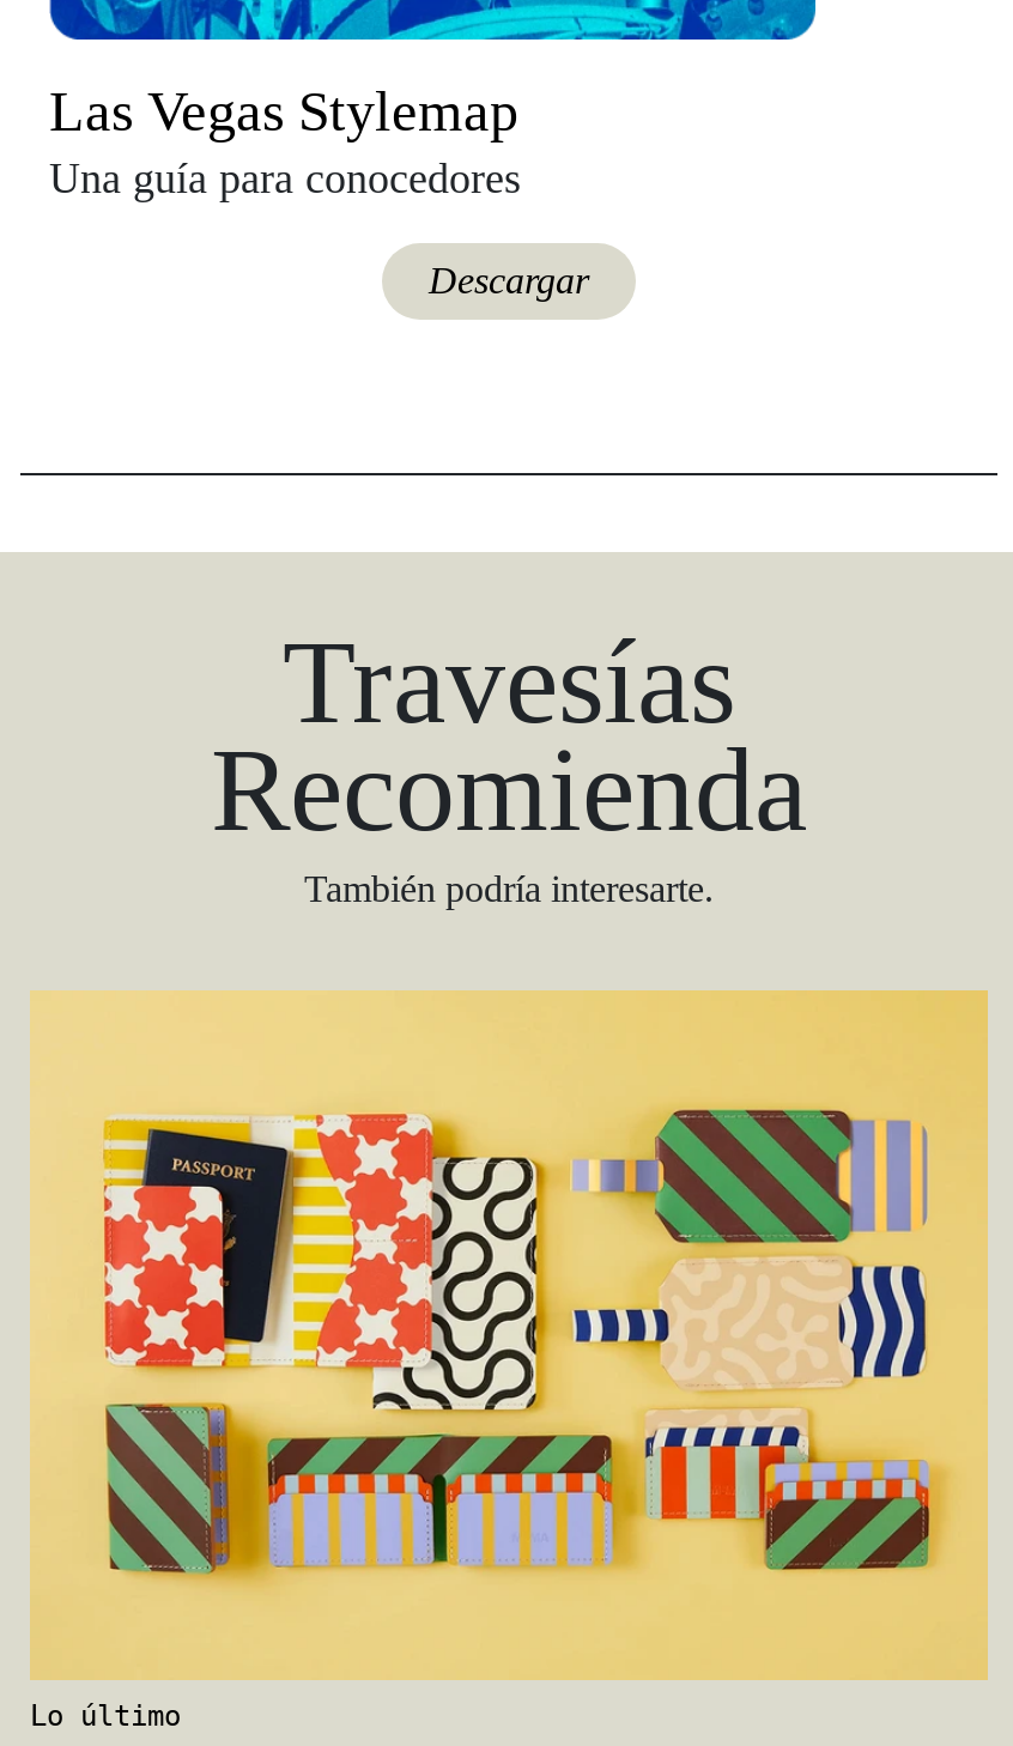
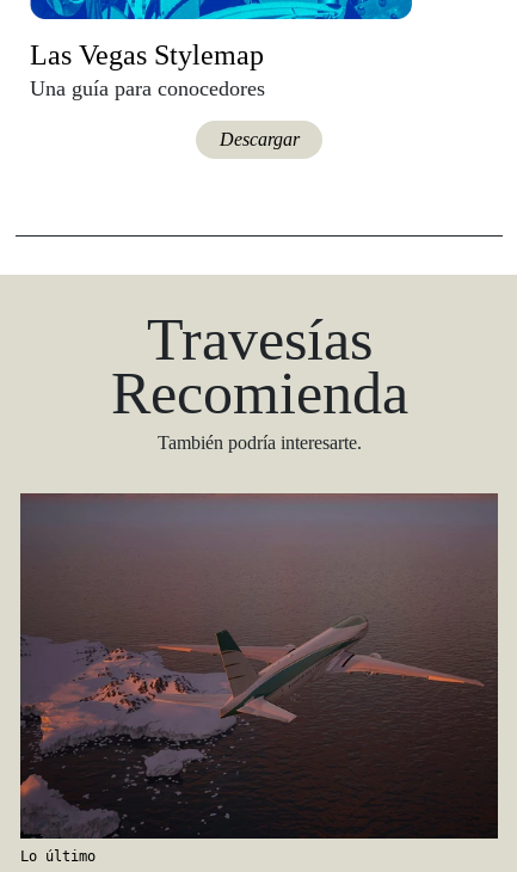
- [image]
+ [image]
